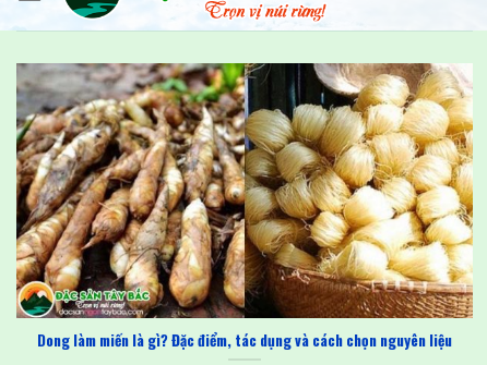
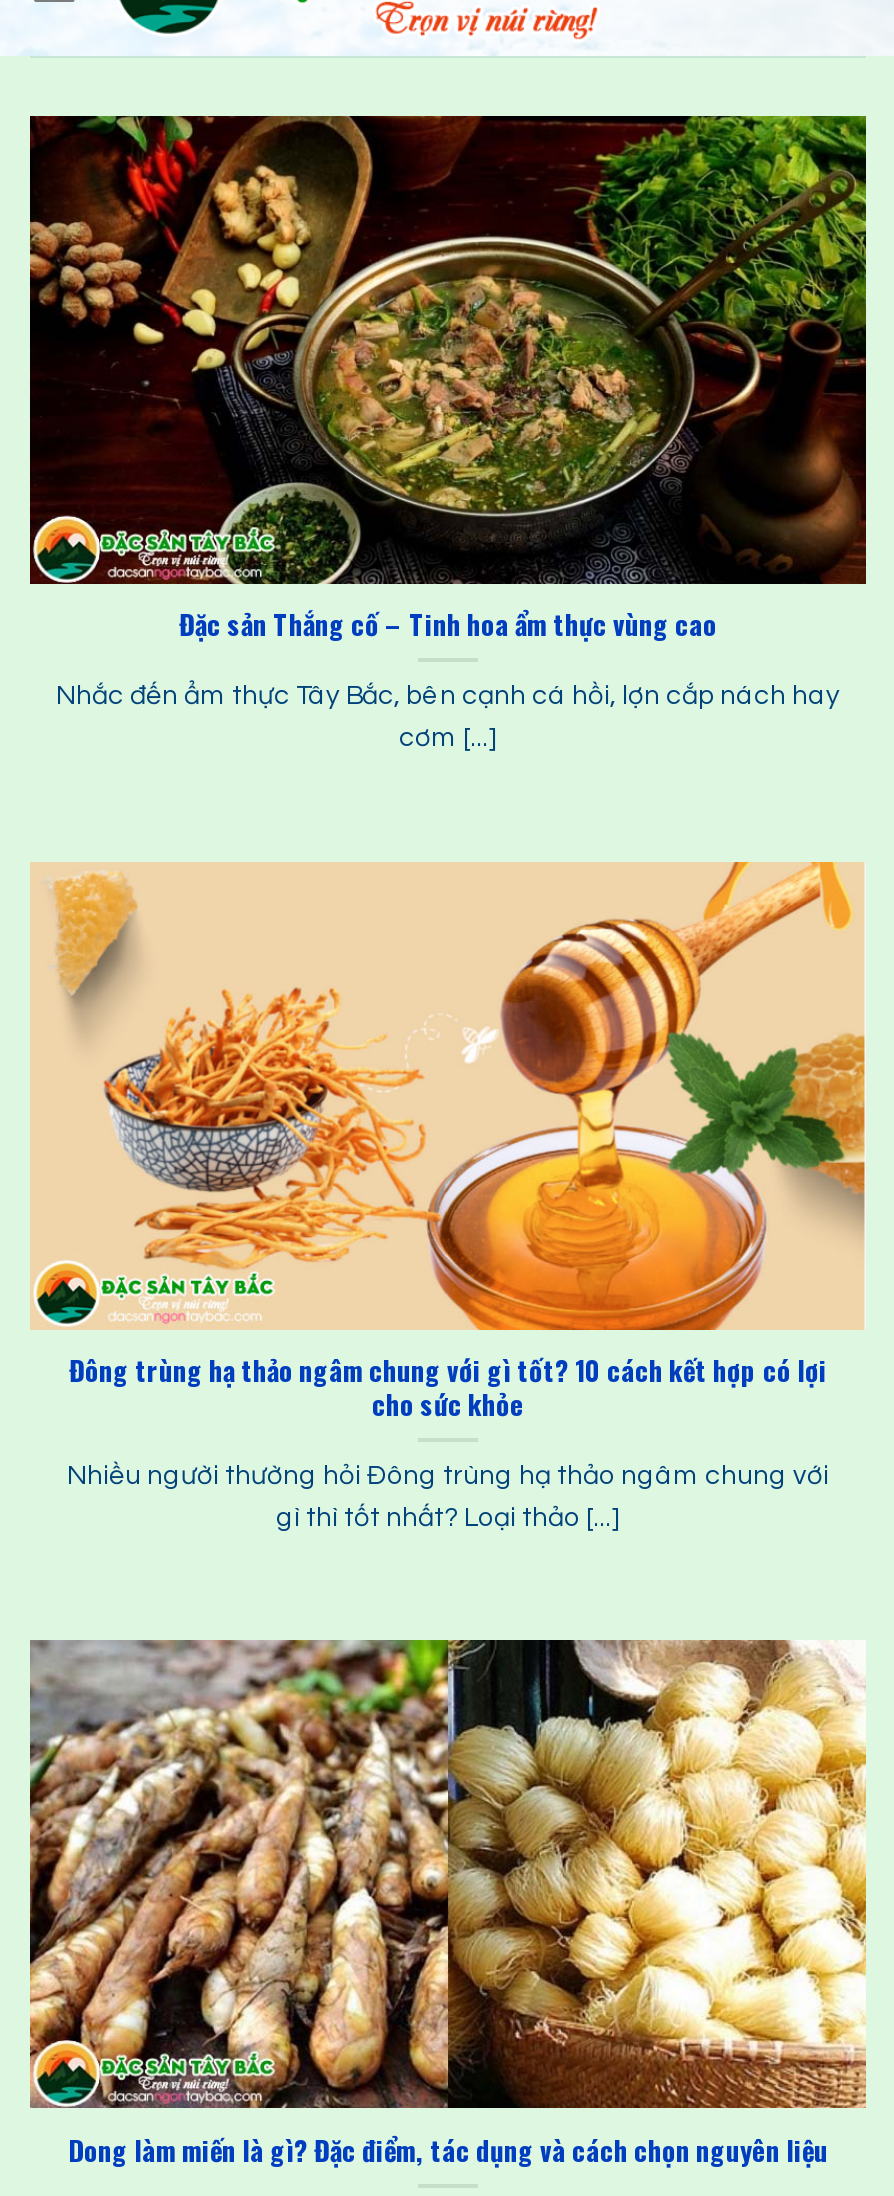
+ [image]
+ Đặc sản Thắng cố – Tinh hoa ẩm thực vùng cao
+ Nhắc đến ẩm thực Tây Bắc, bên cạnh cá hồi, lợn cắp nách hay
+ cơm [...]

+ [image]
+ Đông trùng hạ thảo ngâm chung với gì tốt? 10 cách kết hợp có lợi
+ cho sức khỏe
+ Nhiều người thường hỏi Đông trùng hạ thảo ngâm chung với
+ gì thì tốt nhất? Loại thảo [...]
